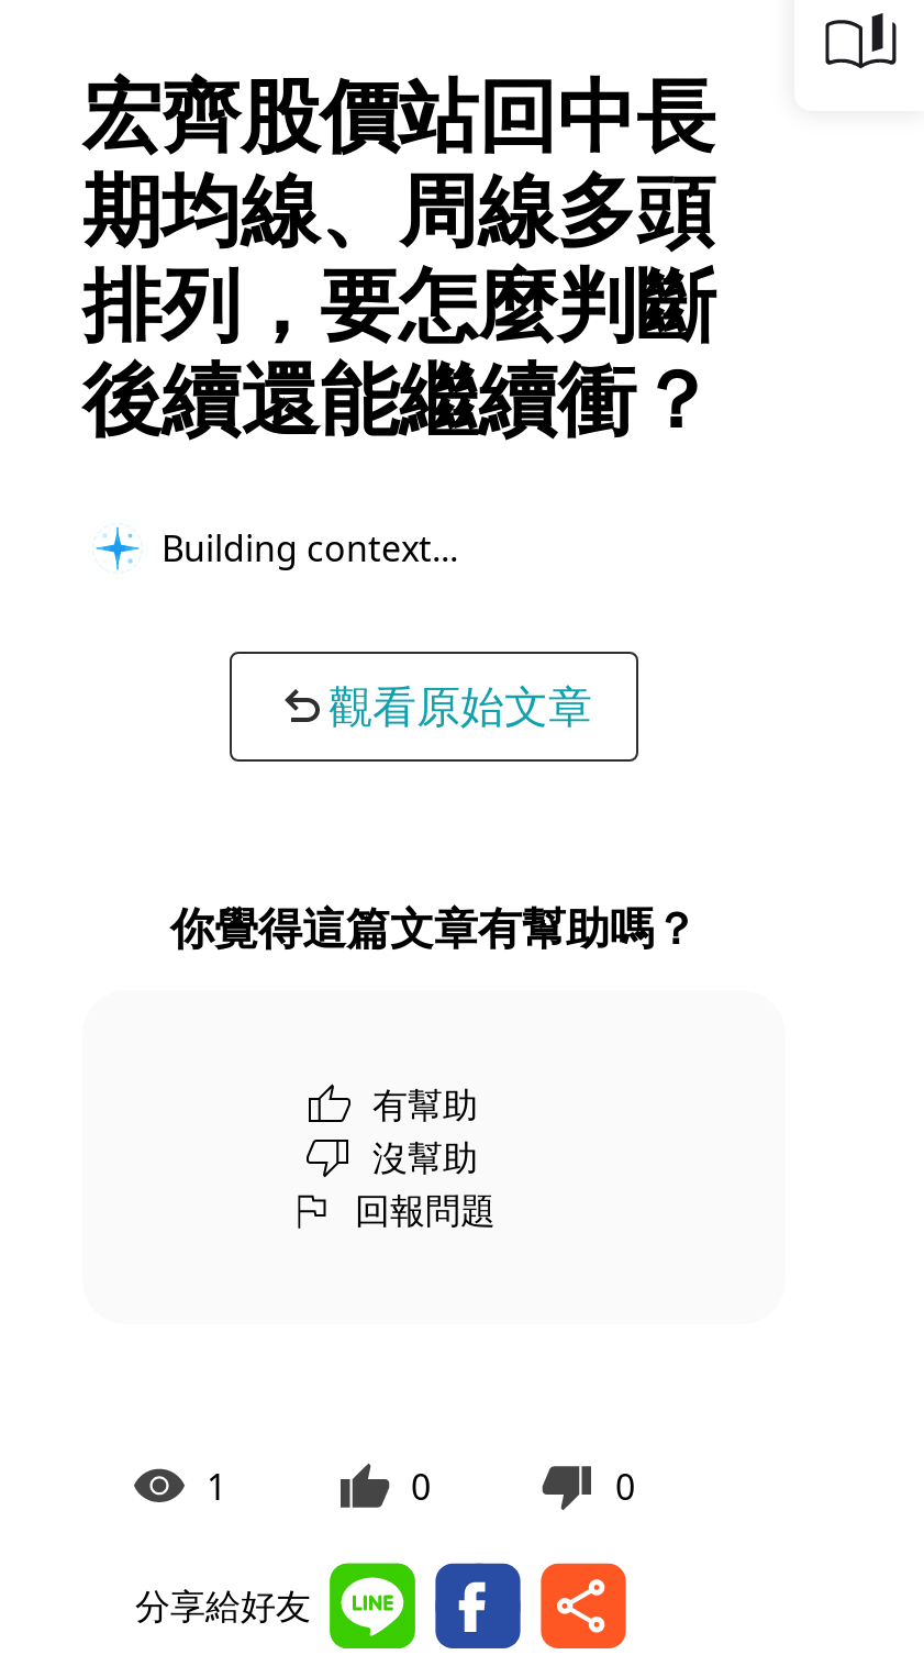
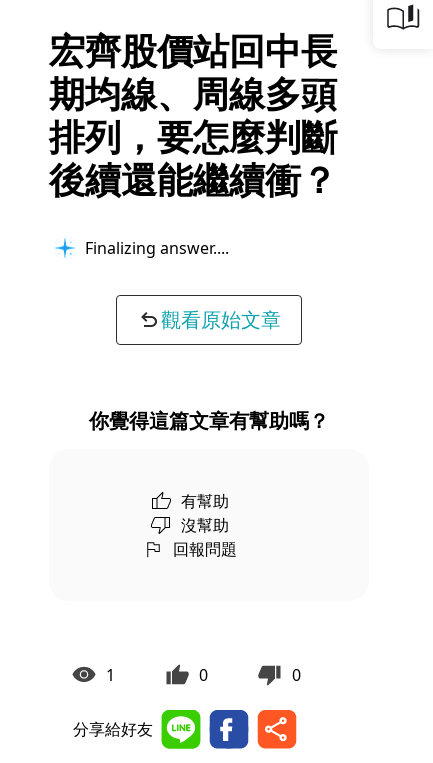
- Building context...
+ Finalizing answer...
